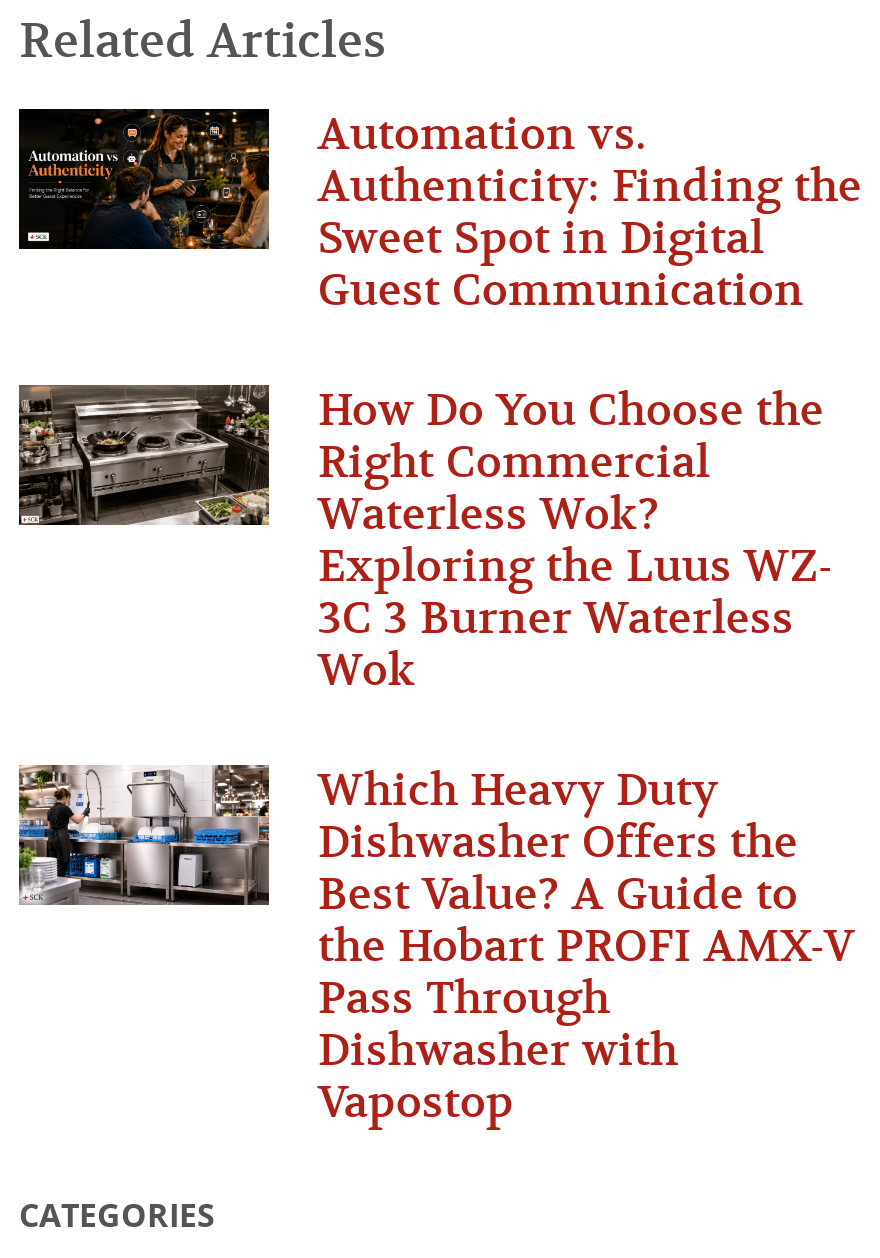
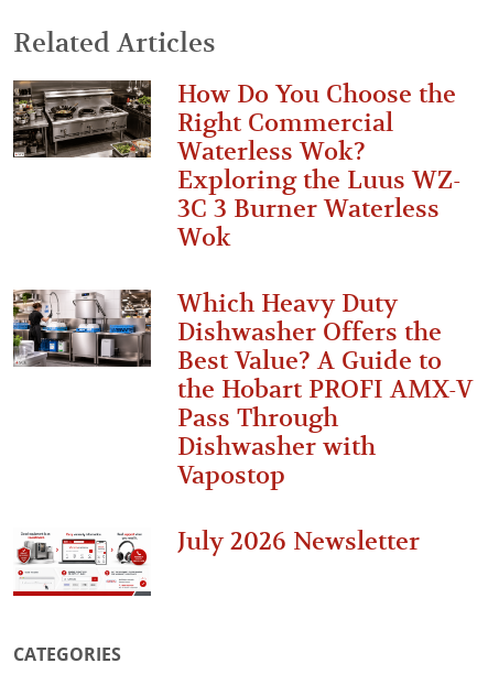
- [image]
- Automation vs.
- Authenticity: Finding the
- Sweet Spot in Digital
- Guest Communication

moved up: [image] | How Do You Choose the | Right Commercial | ... | Dishwasher with | Vapostop

+ [image]
+ July 2026 Newsletter
